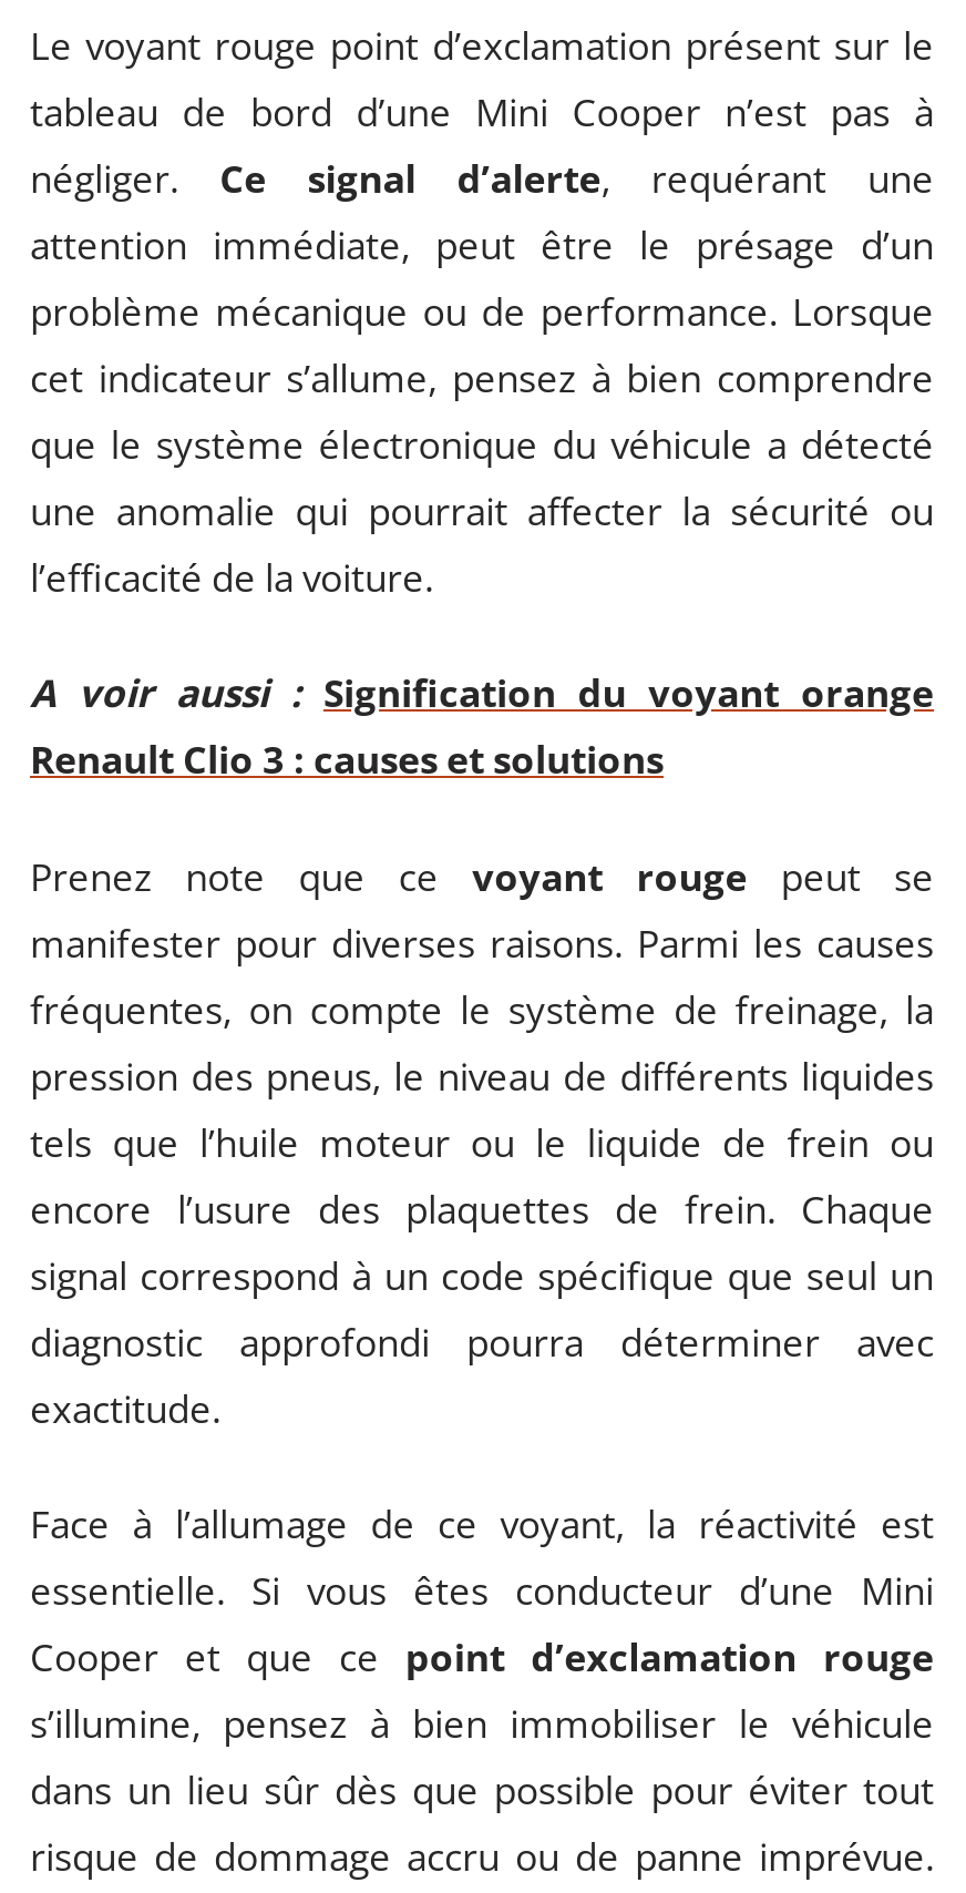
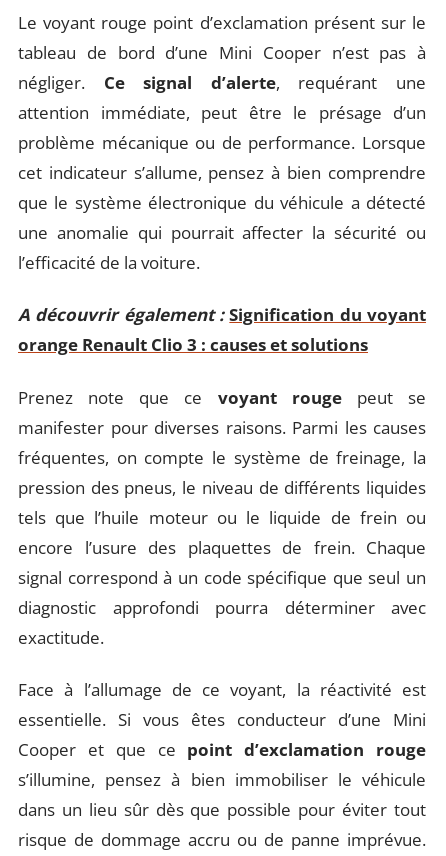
- A voir aussi : Signification du voyant orange
- Renault Clio 3 : causes et solutions
+ A découvrir également : Signification du voyant
+ orange Renault Clio 3 : causes et solutions
